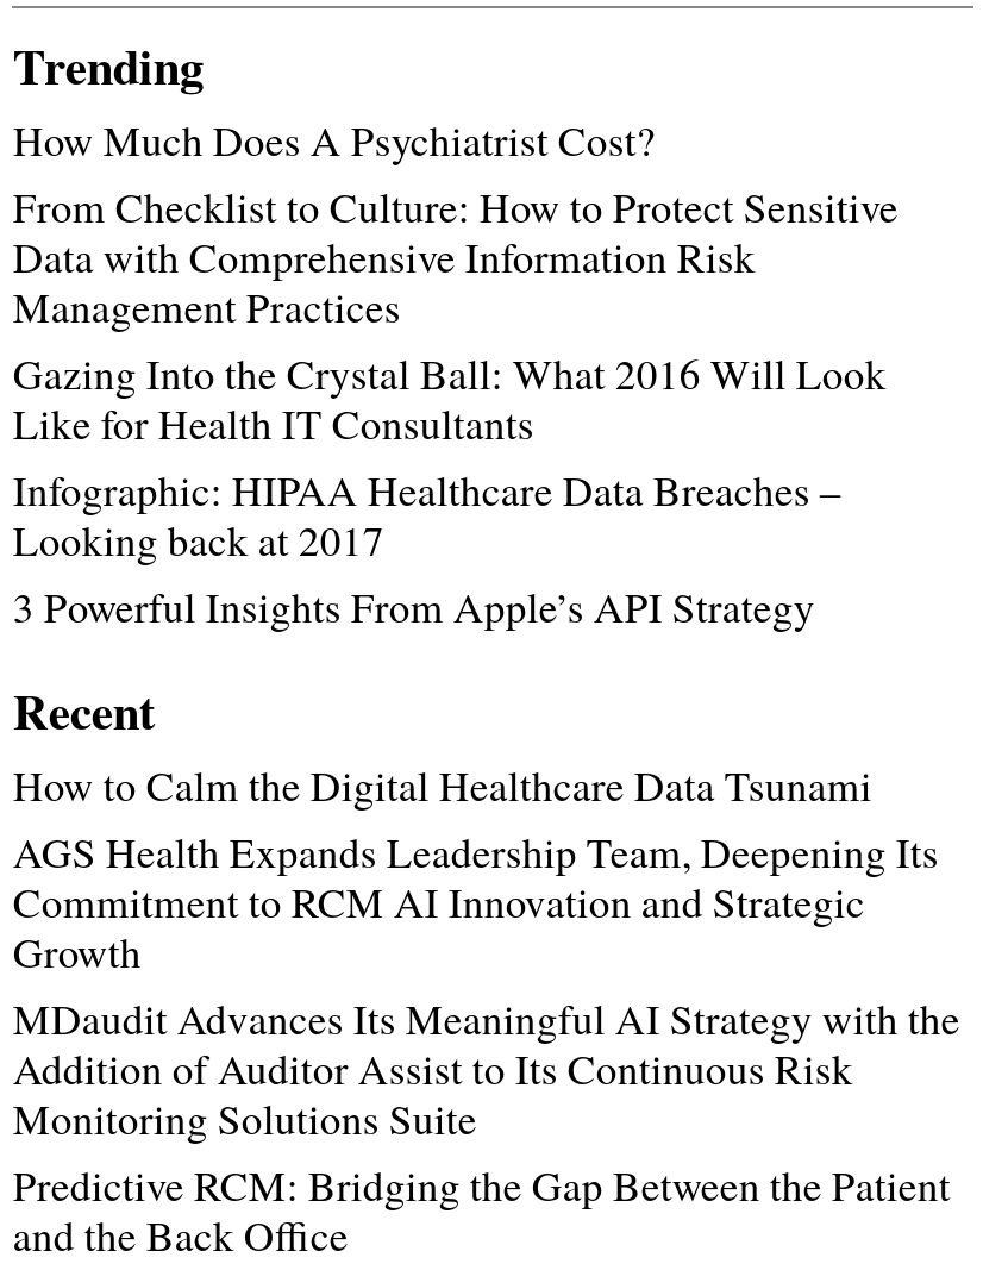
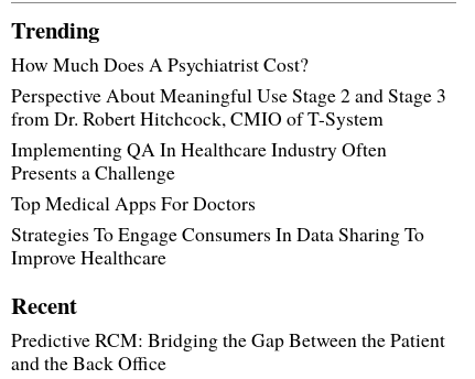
- From Checklist to Culture: How to Protect Sensitive
- Data with Comprehensive Information Risk
- Management Practices
- Gazing Into the Crystal Ball: What 2016 Will Look
- Like for Health IT Consultants
- Infographic: HIPAA Healthcare Data Breaches –
- Looking back at 2017
- 3 Powerful Insights From Apple’s API Strategy
+ Perspective About Meaningful Use Stage 2 and Stage 3
+ from Dr. Robert Hitchcock, CMIO of T-System
+ Implementing QA In Healthcare Industry Often
+ Presents a Challenge
+ Top Medical Apps For Doctors
+ Strategies To Engage Consumers In Data Sharing To
+ Improve Healthcare

- How to Calm the Digital Healthcare Data Tsunami
- AGS Health Expands Leadership Team, Deepening Its
- Commitment to RCM AI Innovation and Strategic
- Growth
- MDaudit Advances Its Meaningful AI Strategy with the
- Addition of Auditor Assist to Its Continuous Risk
- Monitoring Solutions Suite
